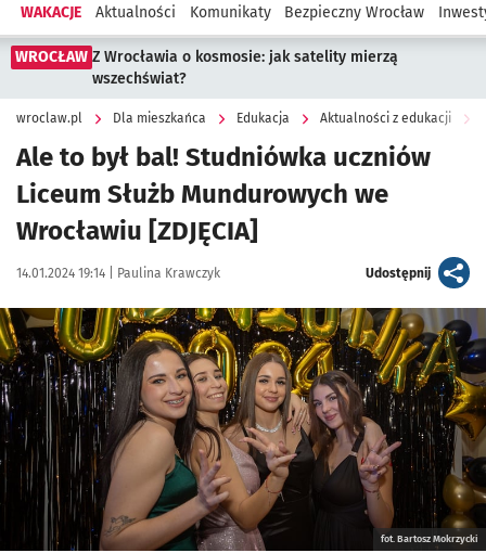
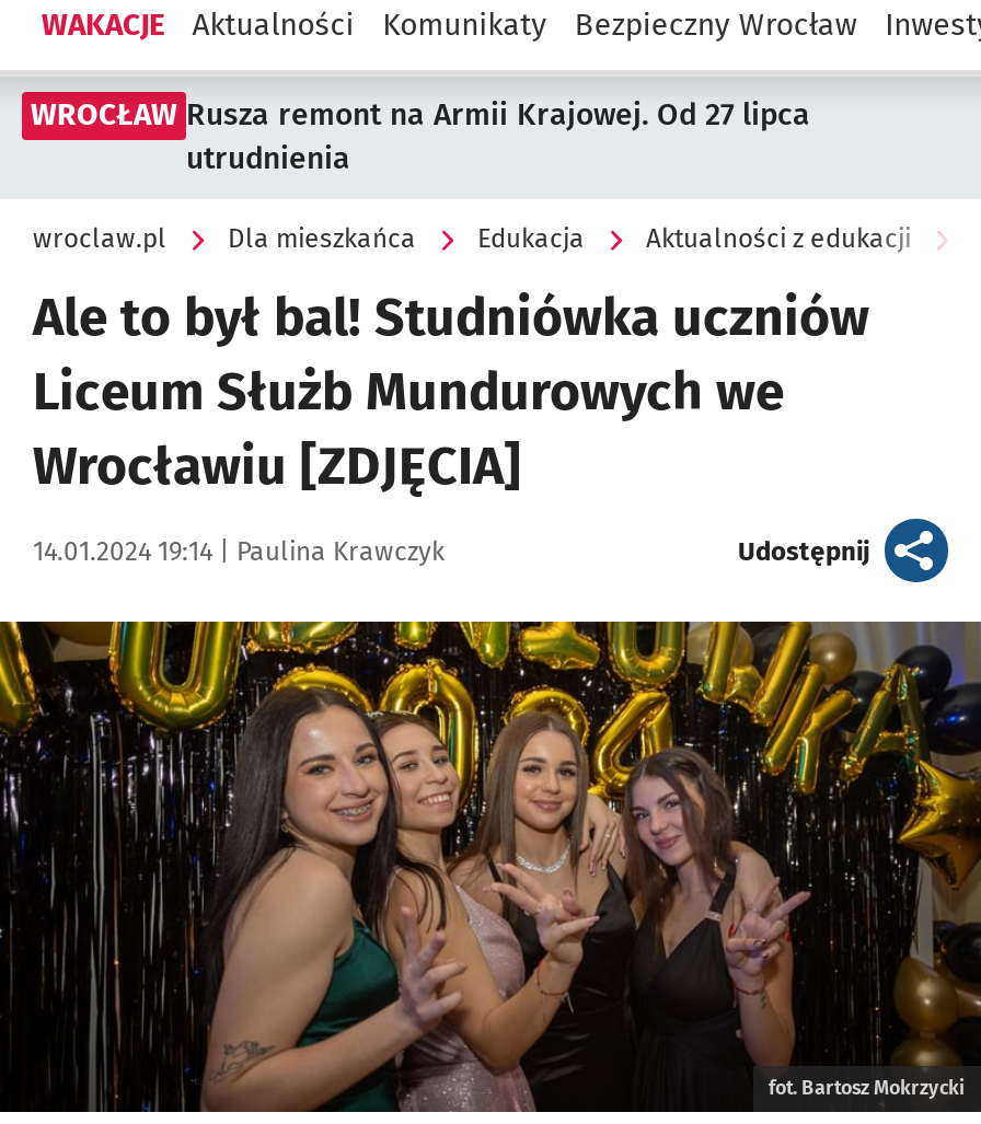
- WROCŁAW Z Wrocławia o kosmosie: jak satelity mierzą
- wszechświat?
+ WROCŁAW Rusza remont na Armii Krajowej. Od 27 lipca
+ utrudnienia
